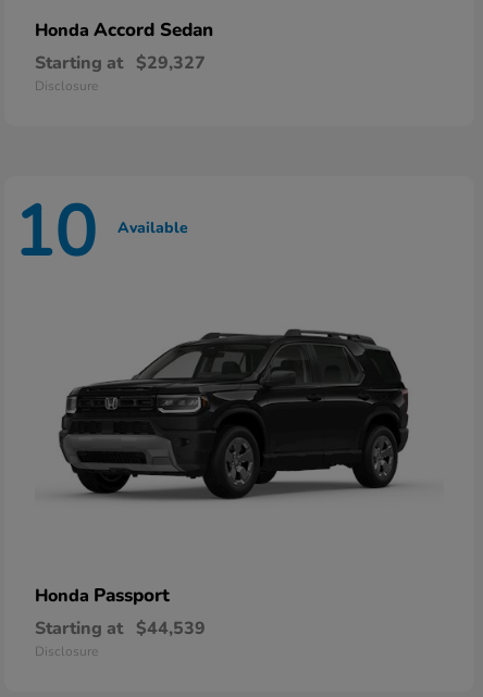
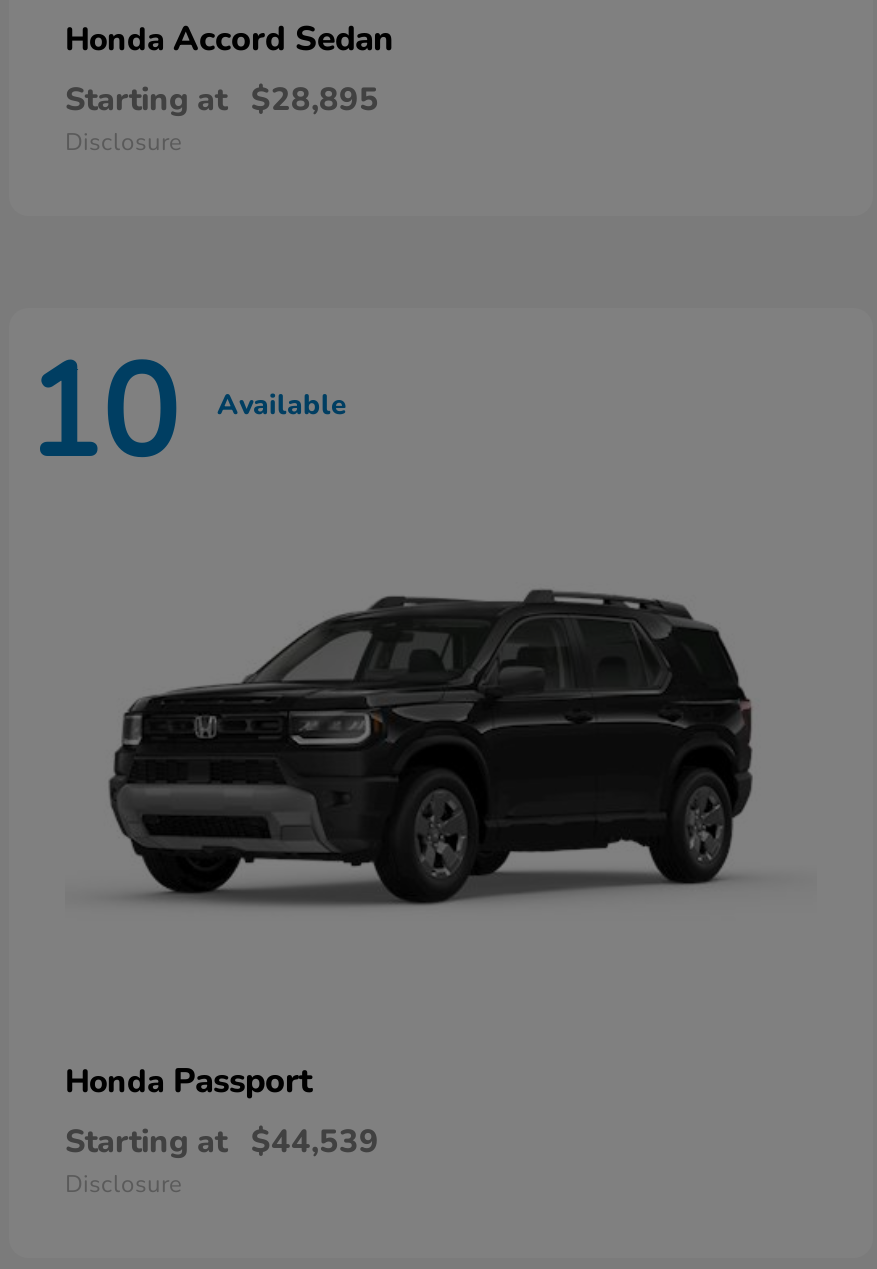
- Starting at $29,327
+ Starting at $28,895
